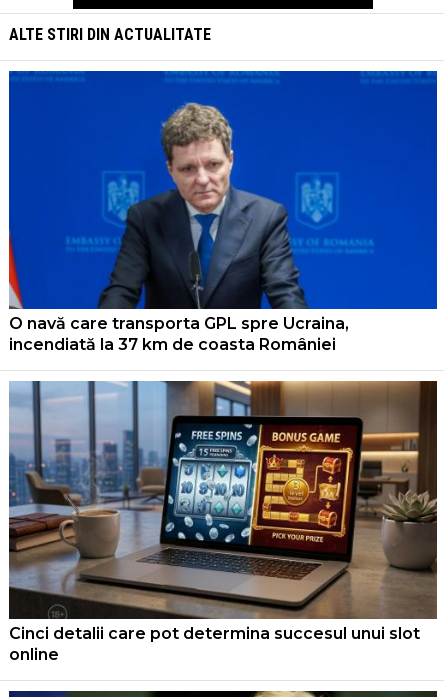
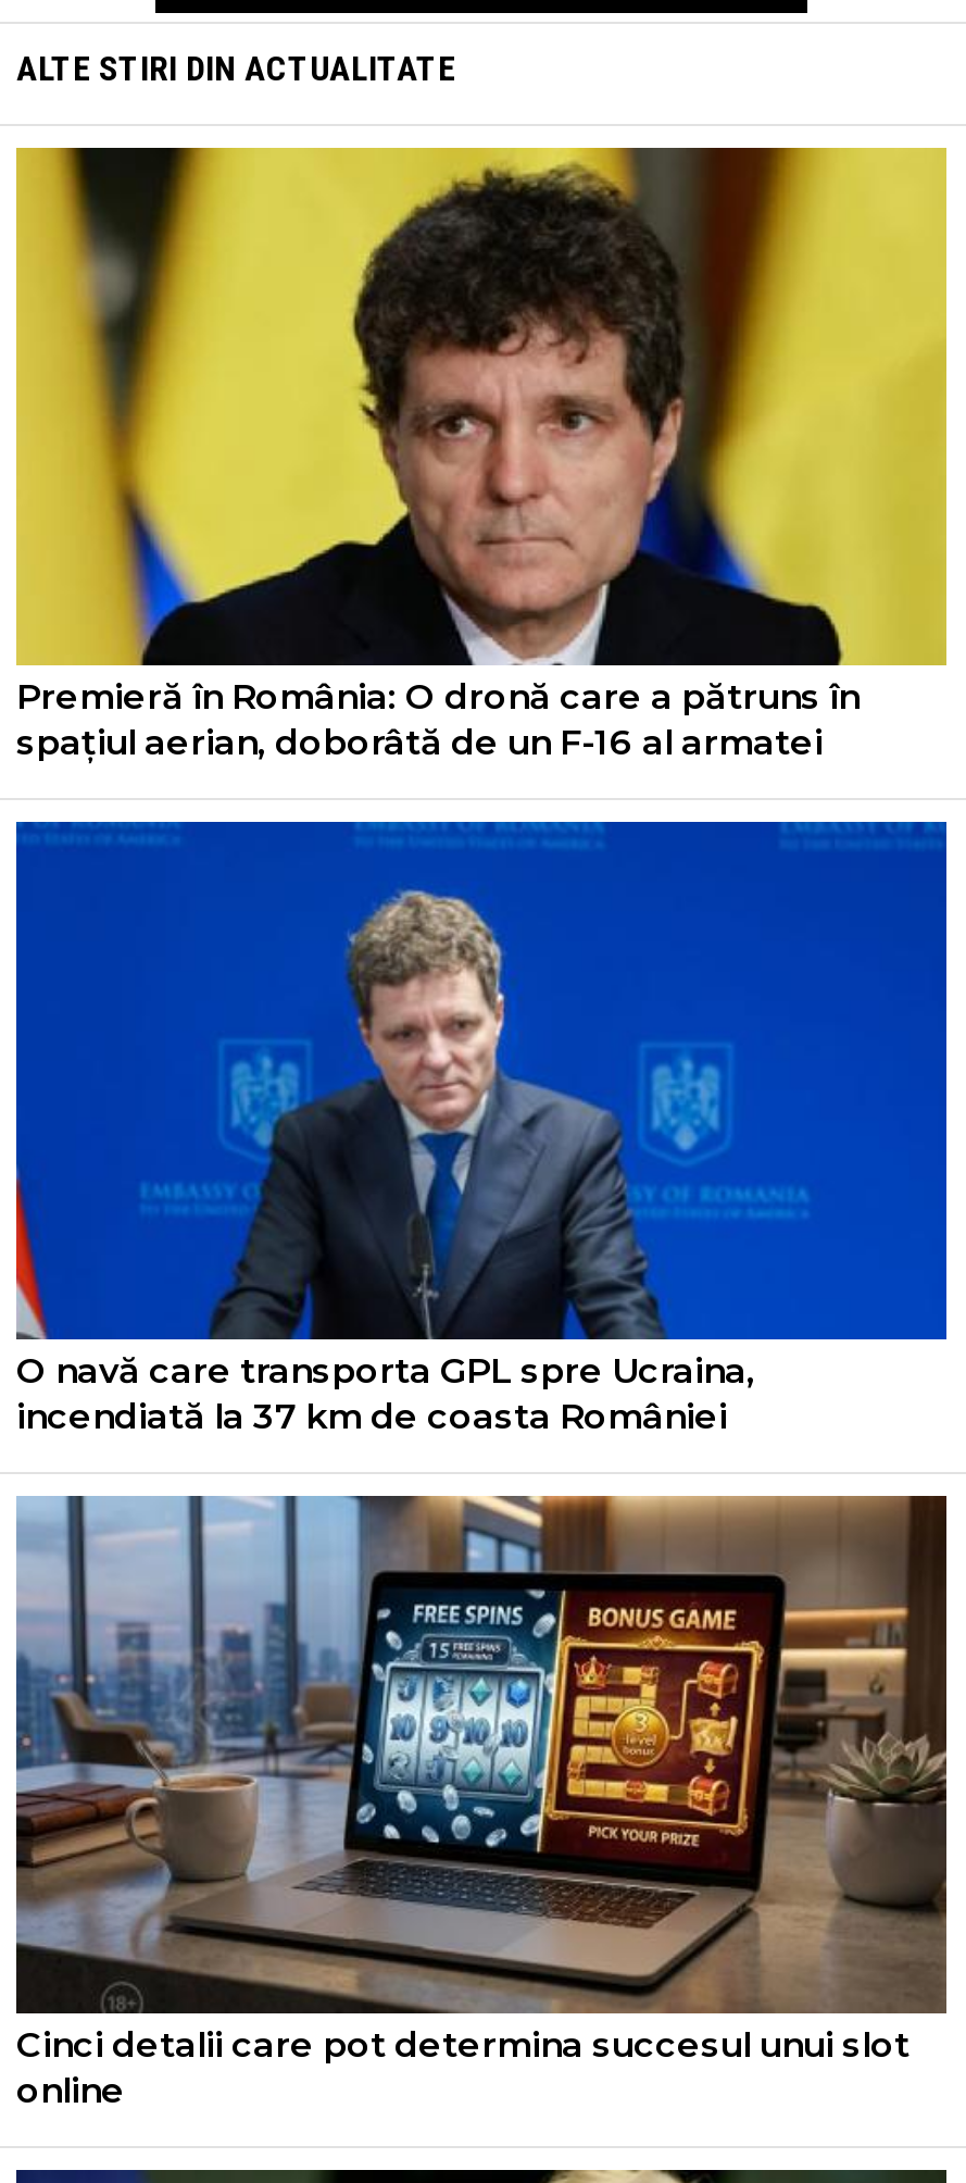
+ [image]
+ Premieră în România: O dronă care a pătruns în
+ spațiul aerian, doborâtă de un F-16 al armatei
